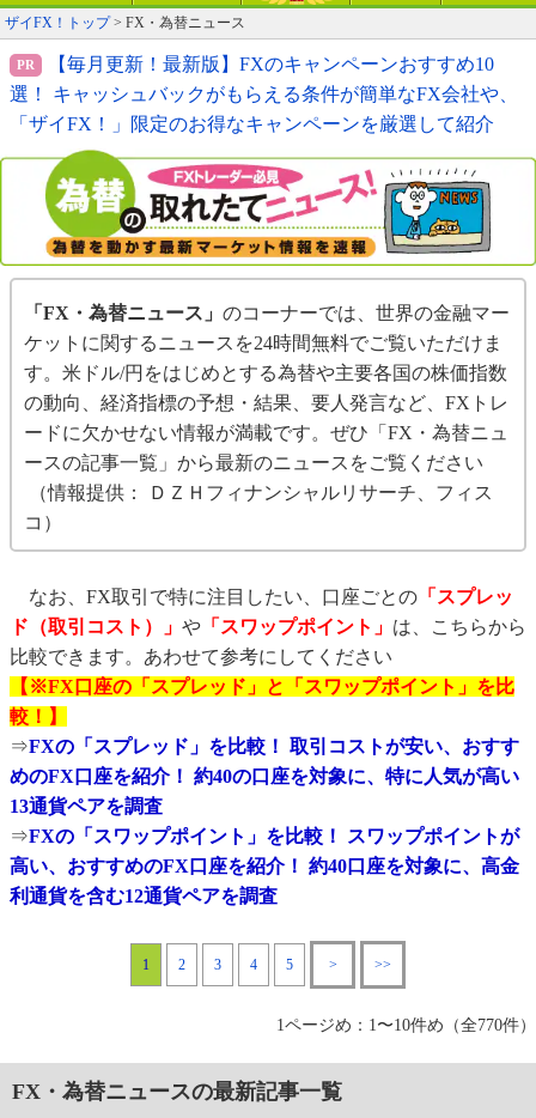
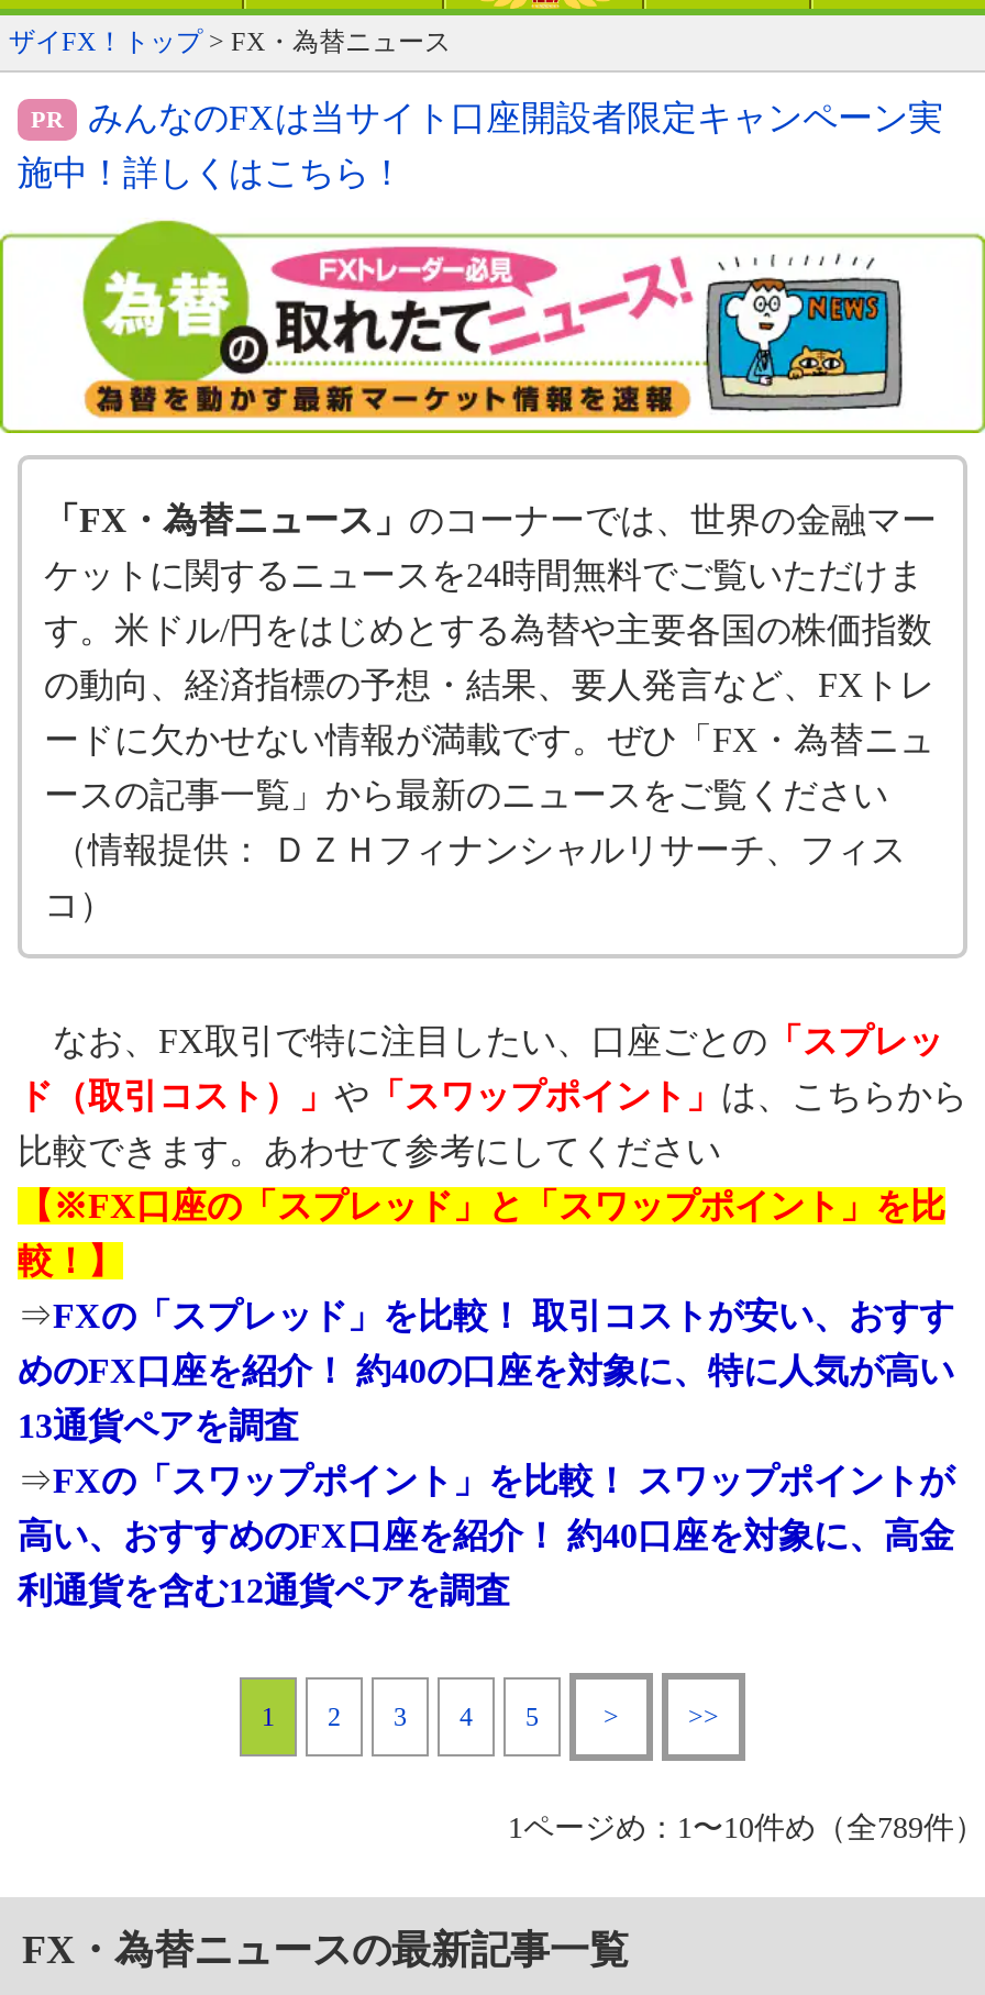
- 【毎月更新！最新版】FXのキャンペーンおすすめ10
- 選！ キャッシュバックがもらえる条件が簡単なFX会社や、
- 「ザイFX！」限定のお得なキャンペーンを厳選して紹介
+ みんなのFXは当サイト口座開設者限定キャンペーン実
+ 施中！詳しくはこちら！

- 1ページめ：1〜10件め（全770件）
+ 1ページめ：1〜10件め（全789件）
